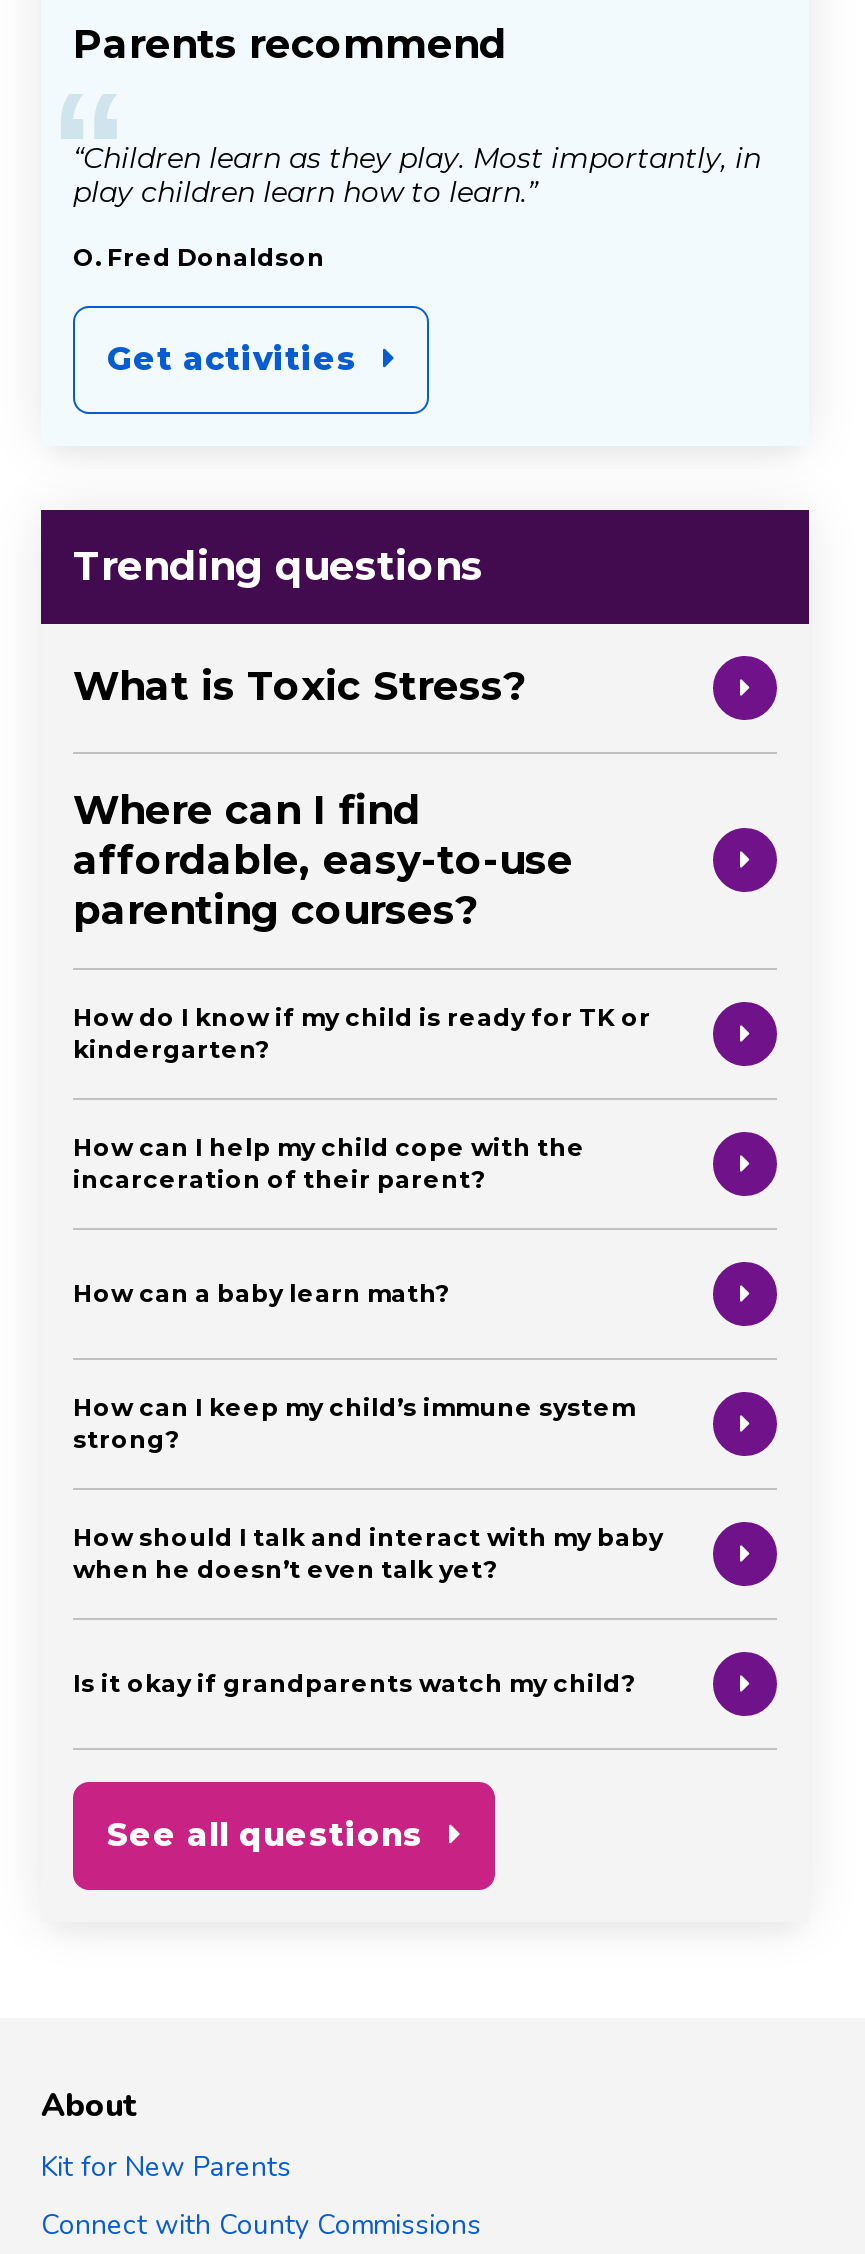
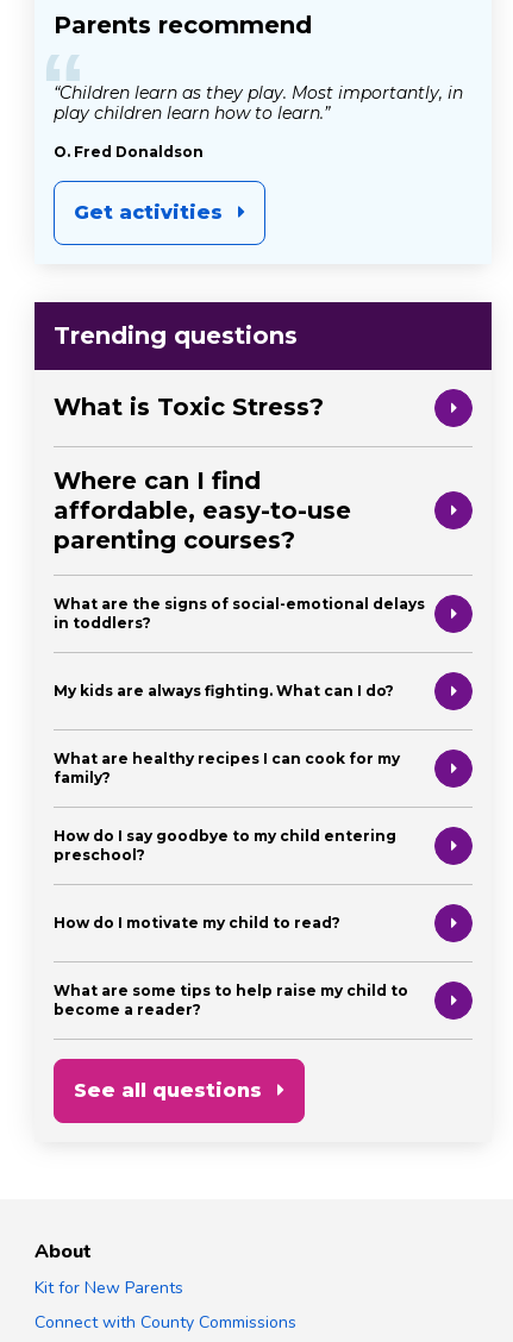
- How do I know if my child is ready for TK or
- kindergarten?
+ What are the signs of social-emotional delays
+ in toddlers?

- How can I help my child cope with the
- incarceration of their parent?
+ My kids are always fighting. What can I do?

- How can a baby learn math?
+ What are healthy recipes I can cook for my
+ family?

- How can I keep my child’s immune system
- strong?
+ How do I say goodbye to my child entering
+ preschool?

- How should I talk and interact with my baby
- when he doesn’t even talk yet?
+ How do I motivate my child to read?

- Is it okay if grandparents watch my child?
+ What are some tips to help raise my child to
+ become a reader?
